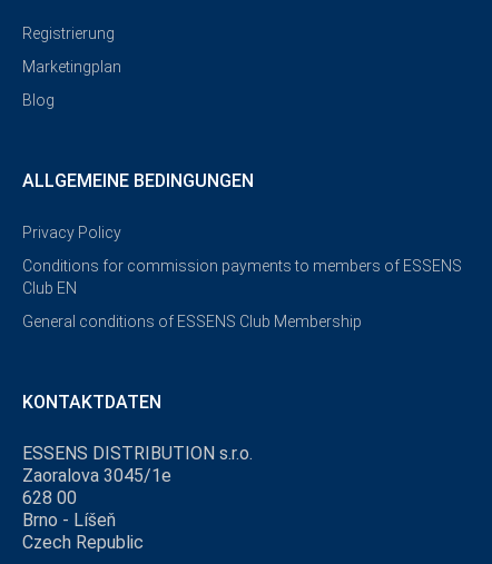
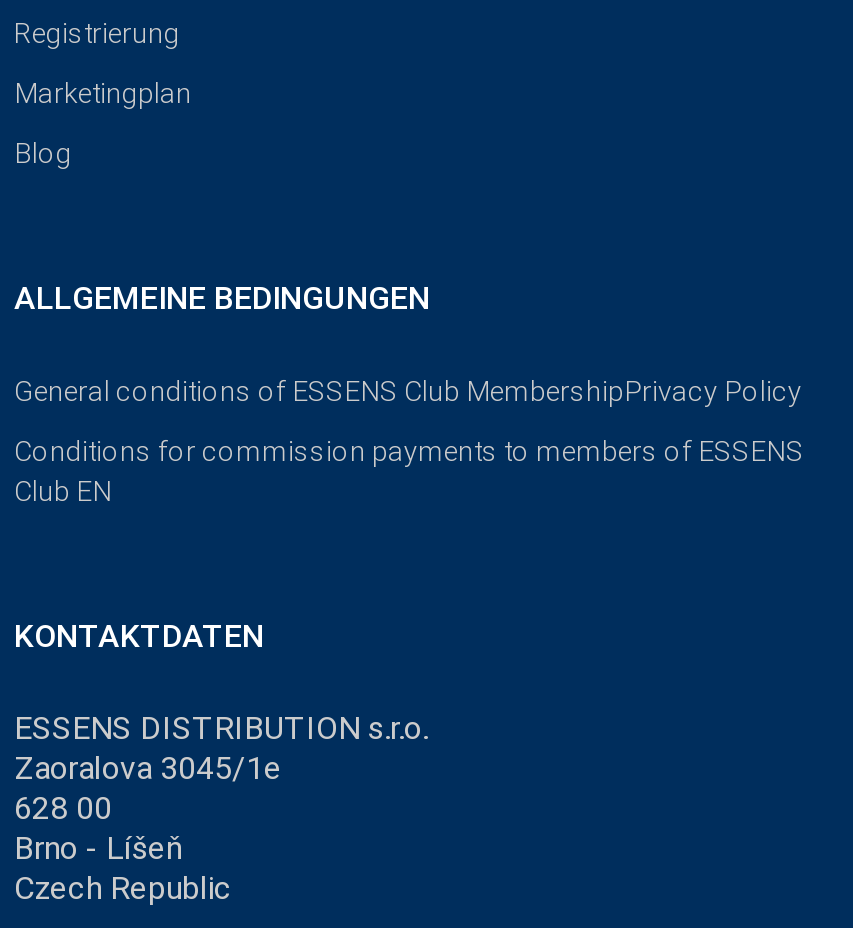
- Privacy Policy
+ General conditions of ESSENS Club MembershipPrivacy Policy

- General conditions of ESSENS Club Membership
